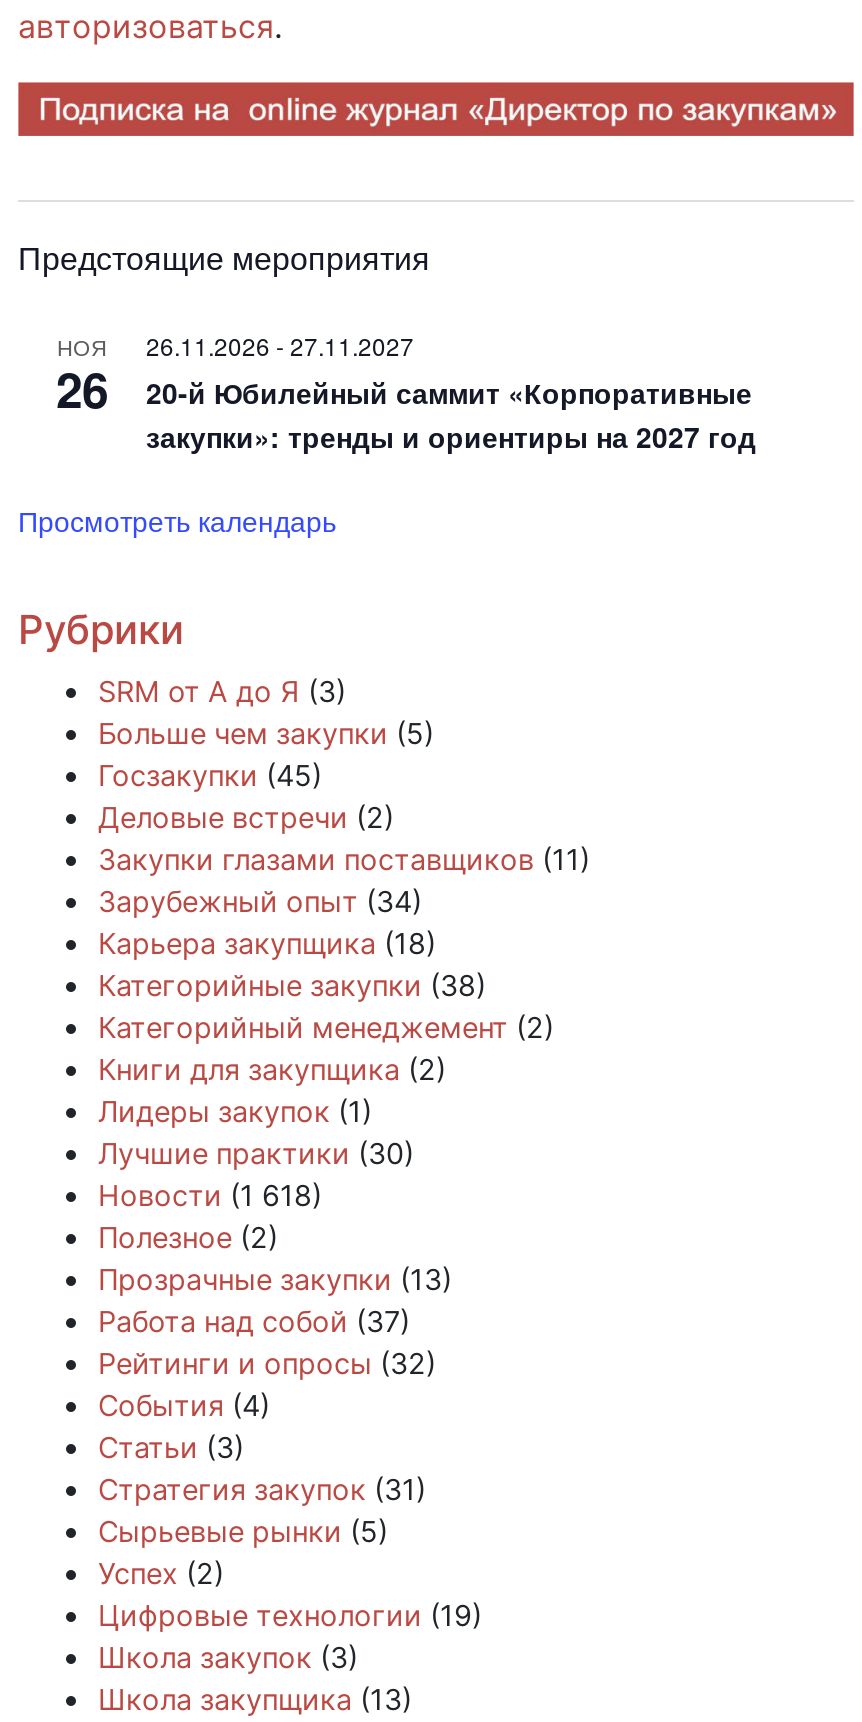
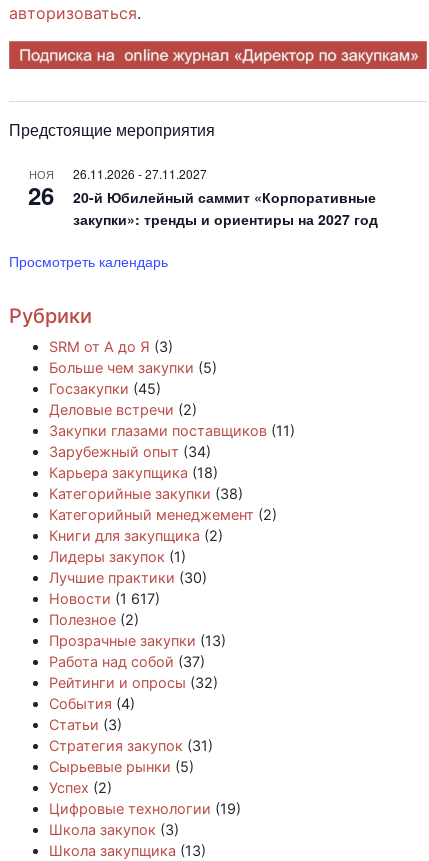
- Новости (1 618)
+ Новости (1 617)
